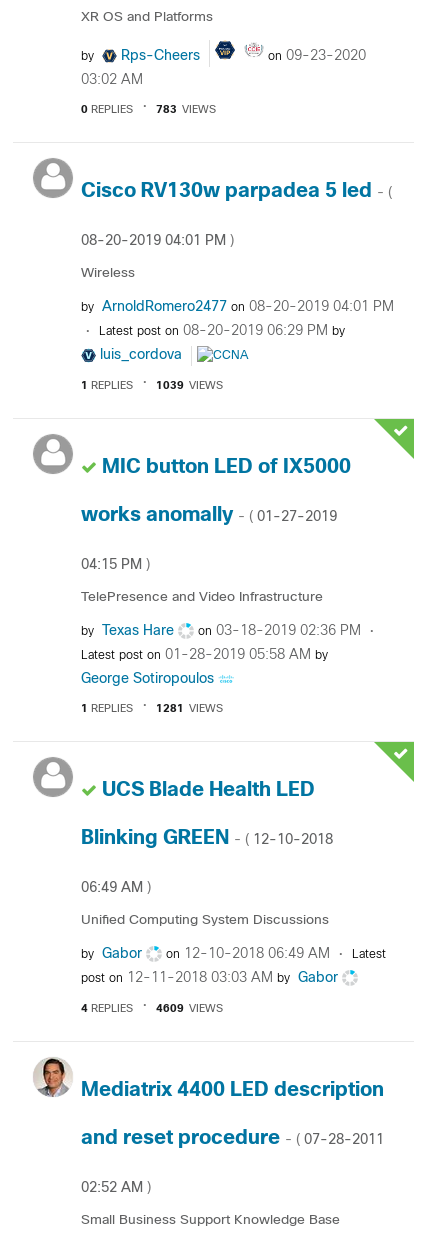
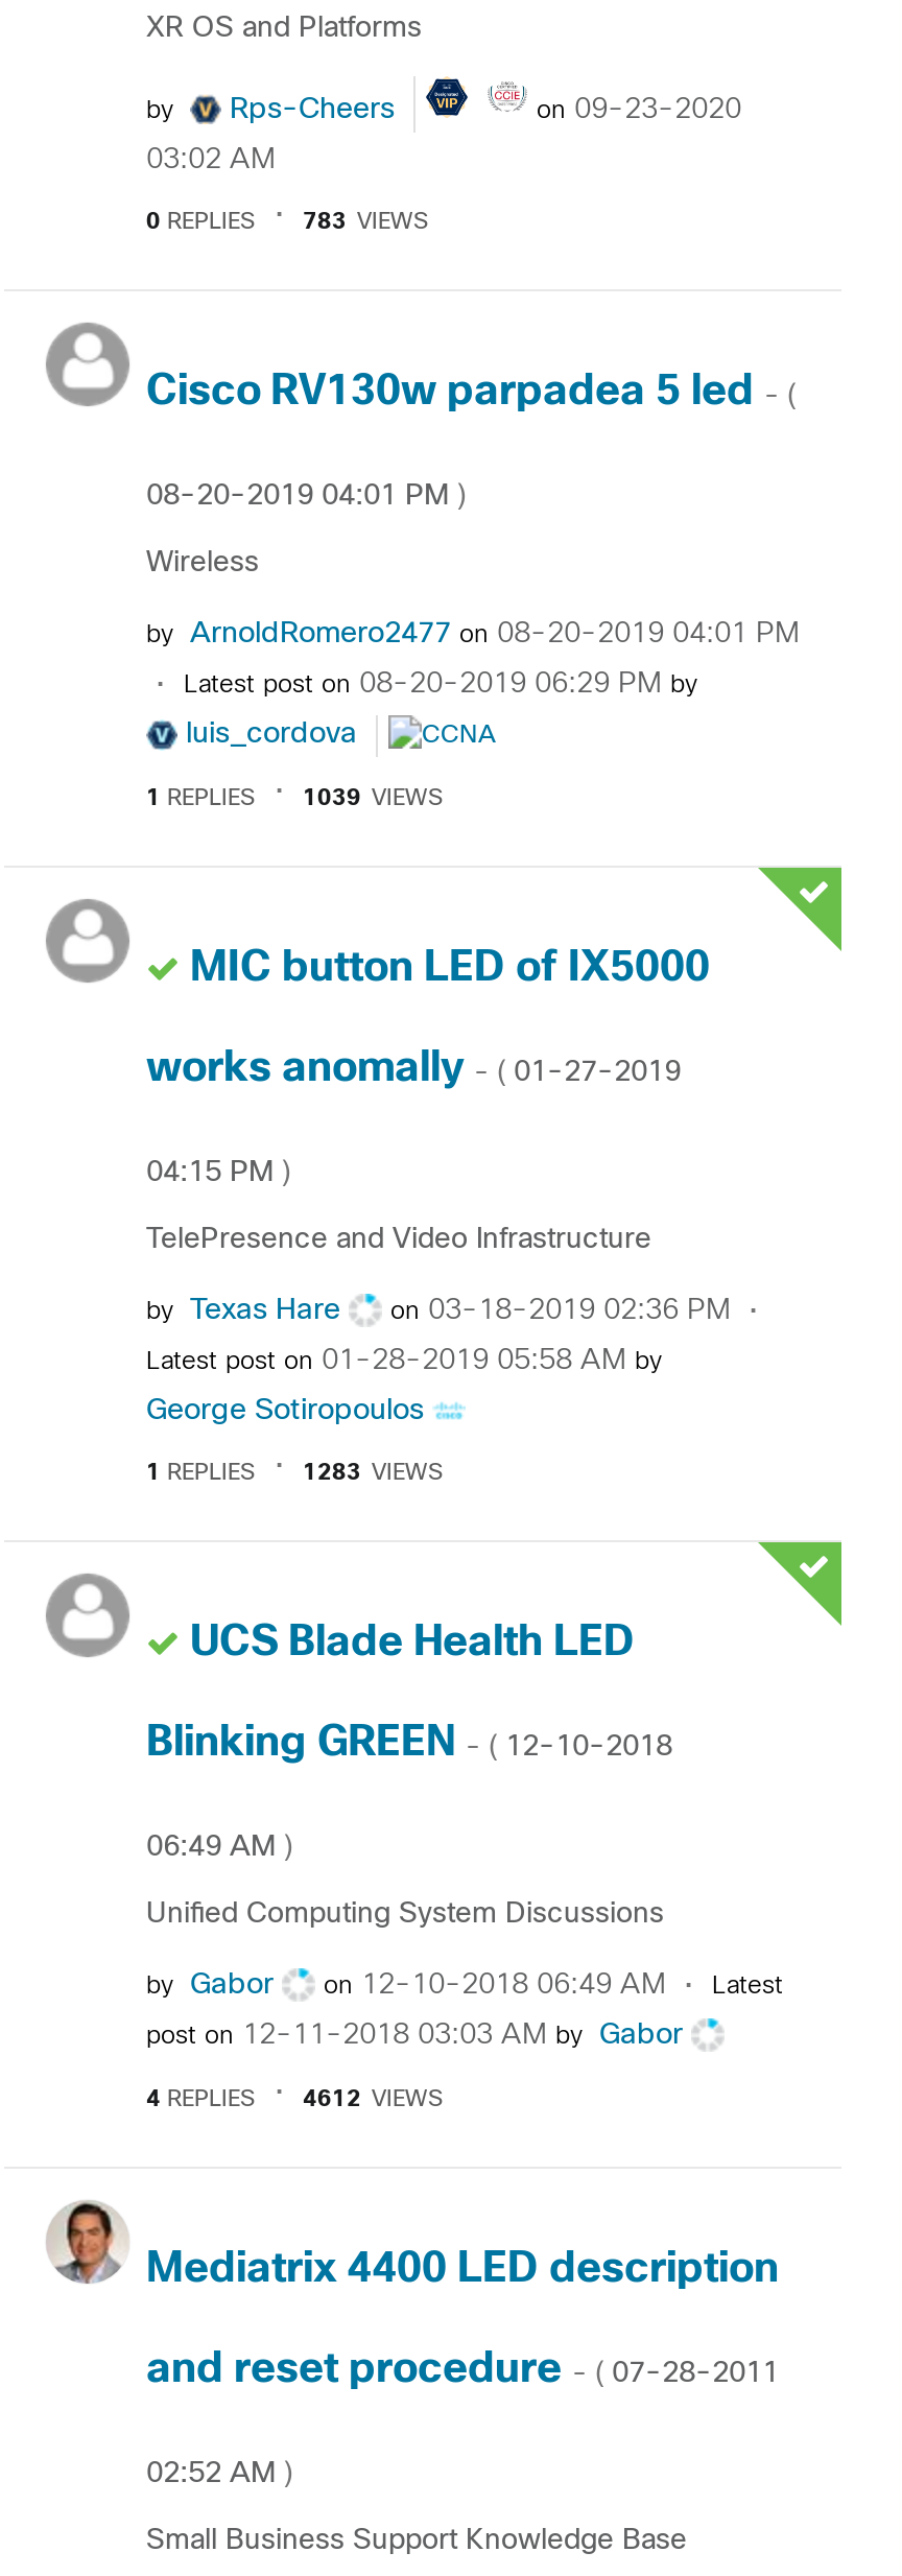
- 1281 VIEWS
+ 1283 VIEWS

- 4609 VIEWS
+ 4612 VIEWS
